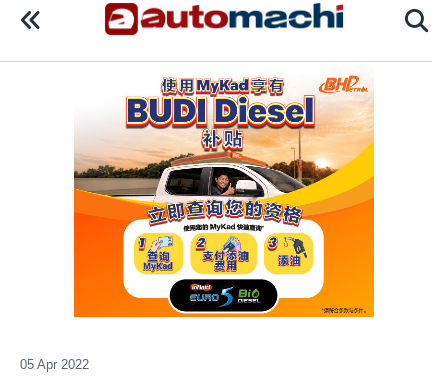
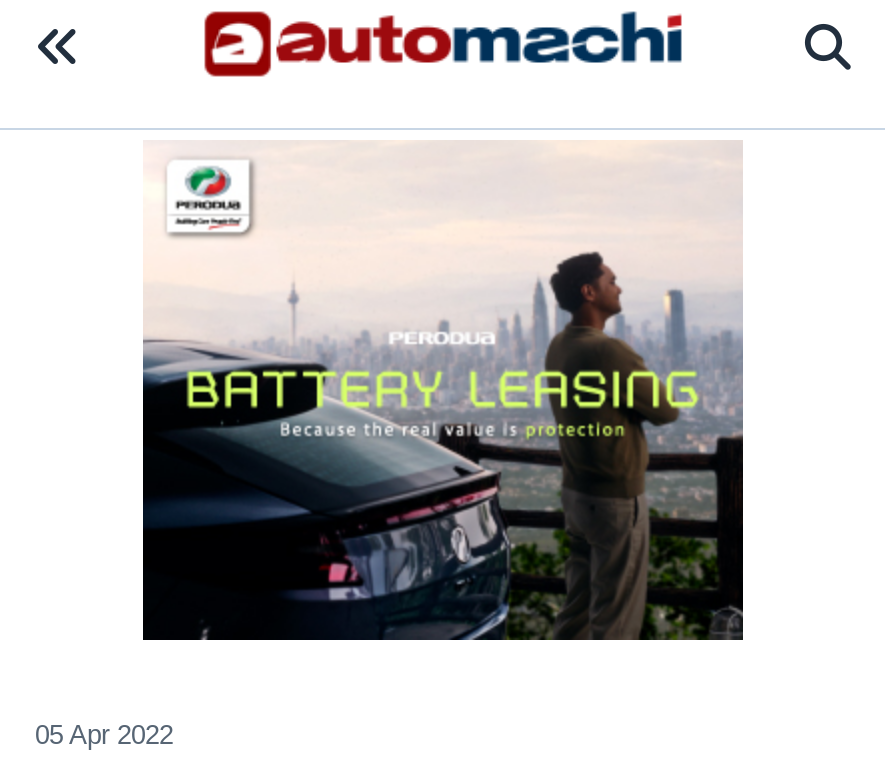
- [image]
+ [image]
